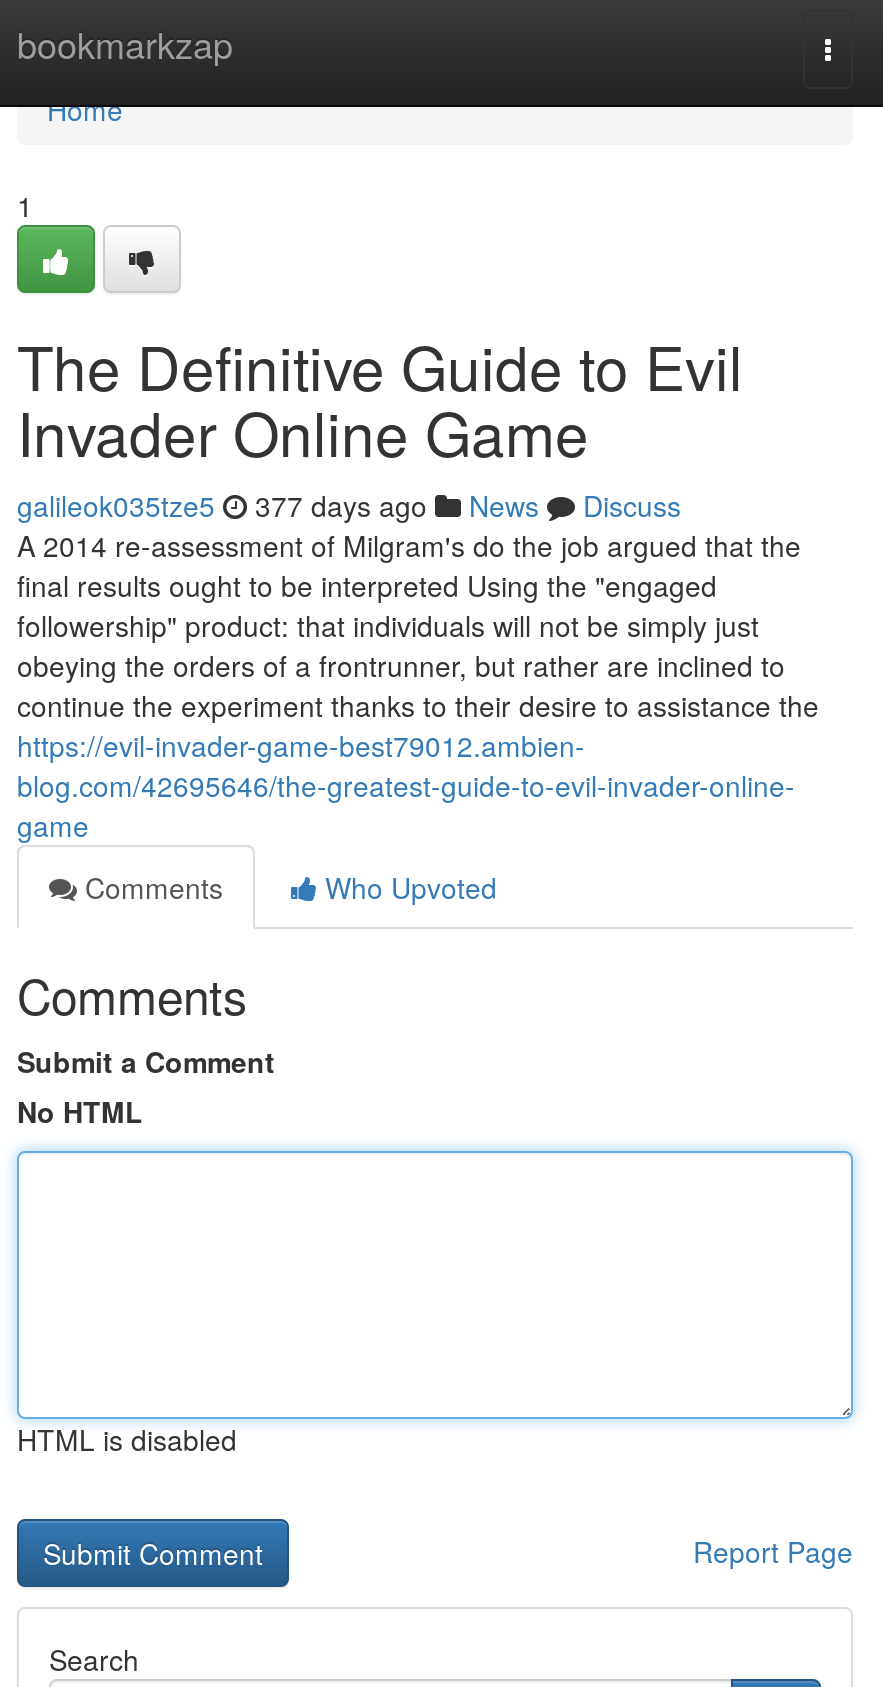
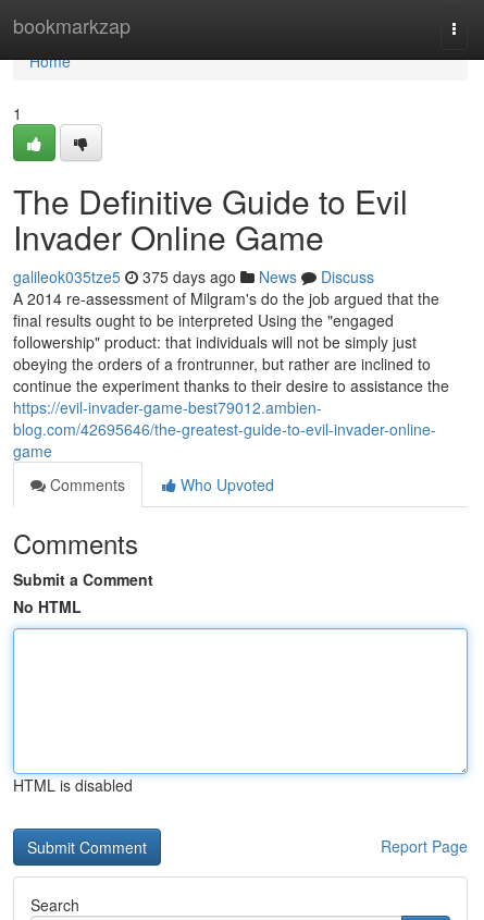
- galileok035tze5 377 days ago News Discuss
+ galileok035tze5 375 days ago News Discuss
